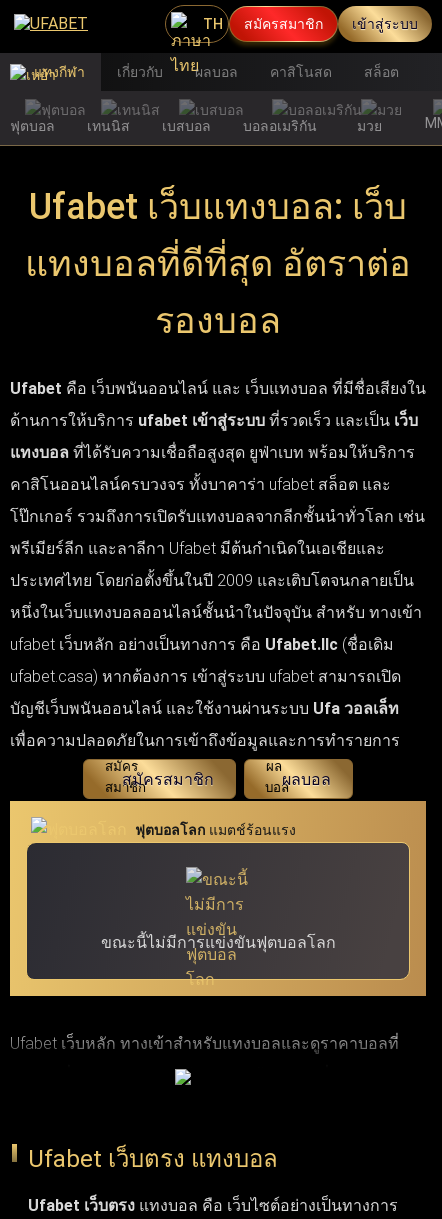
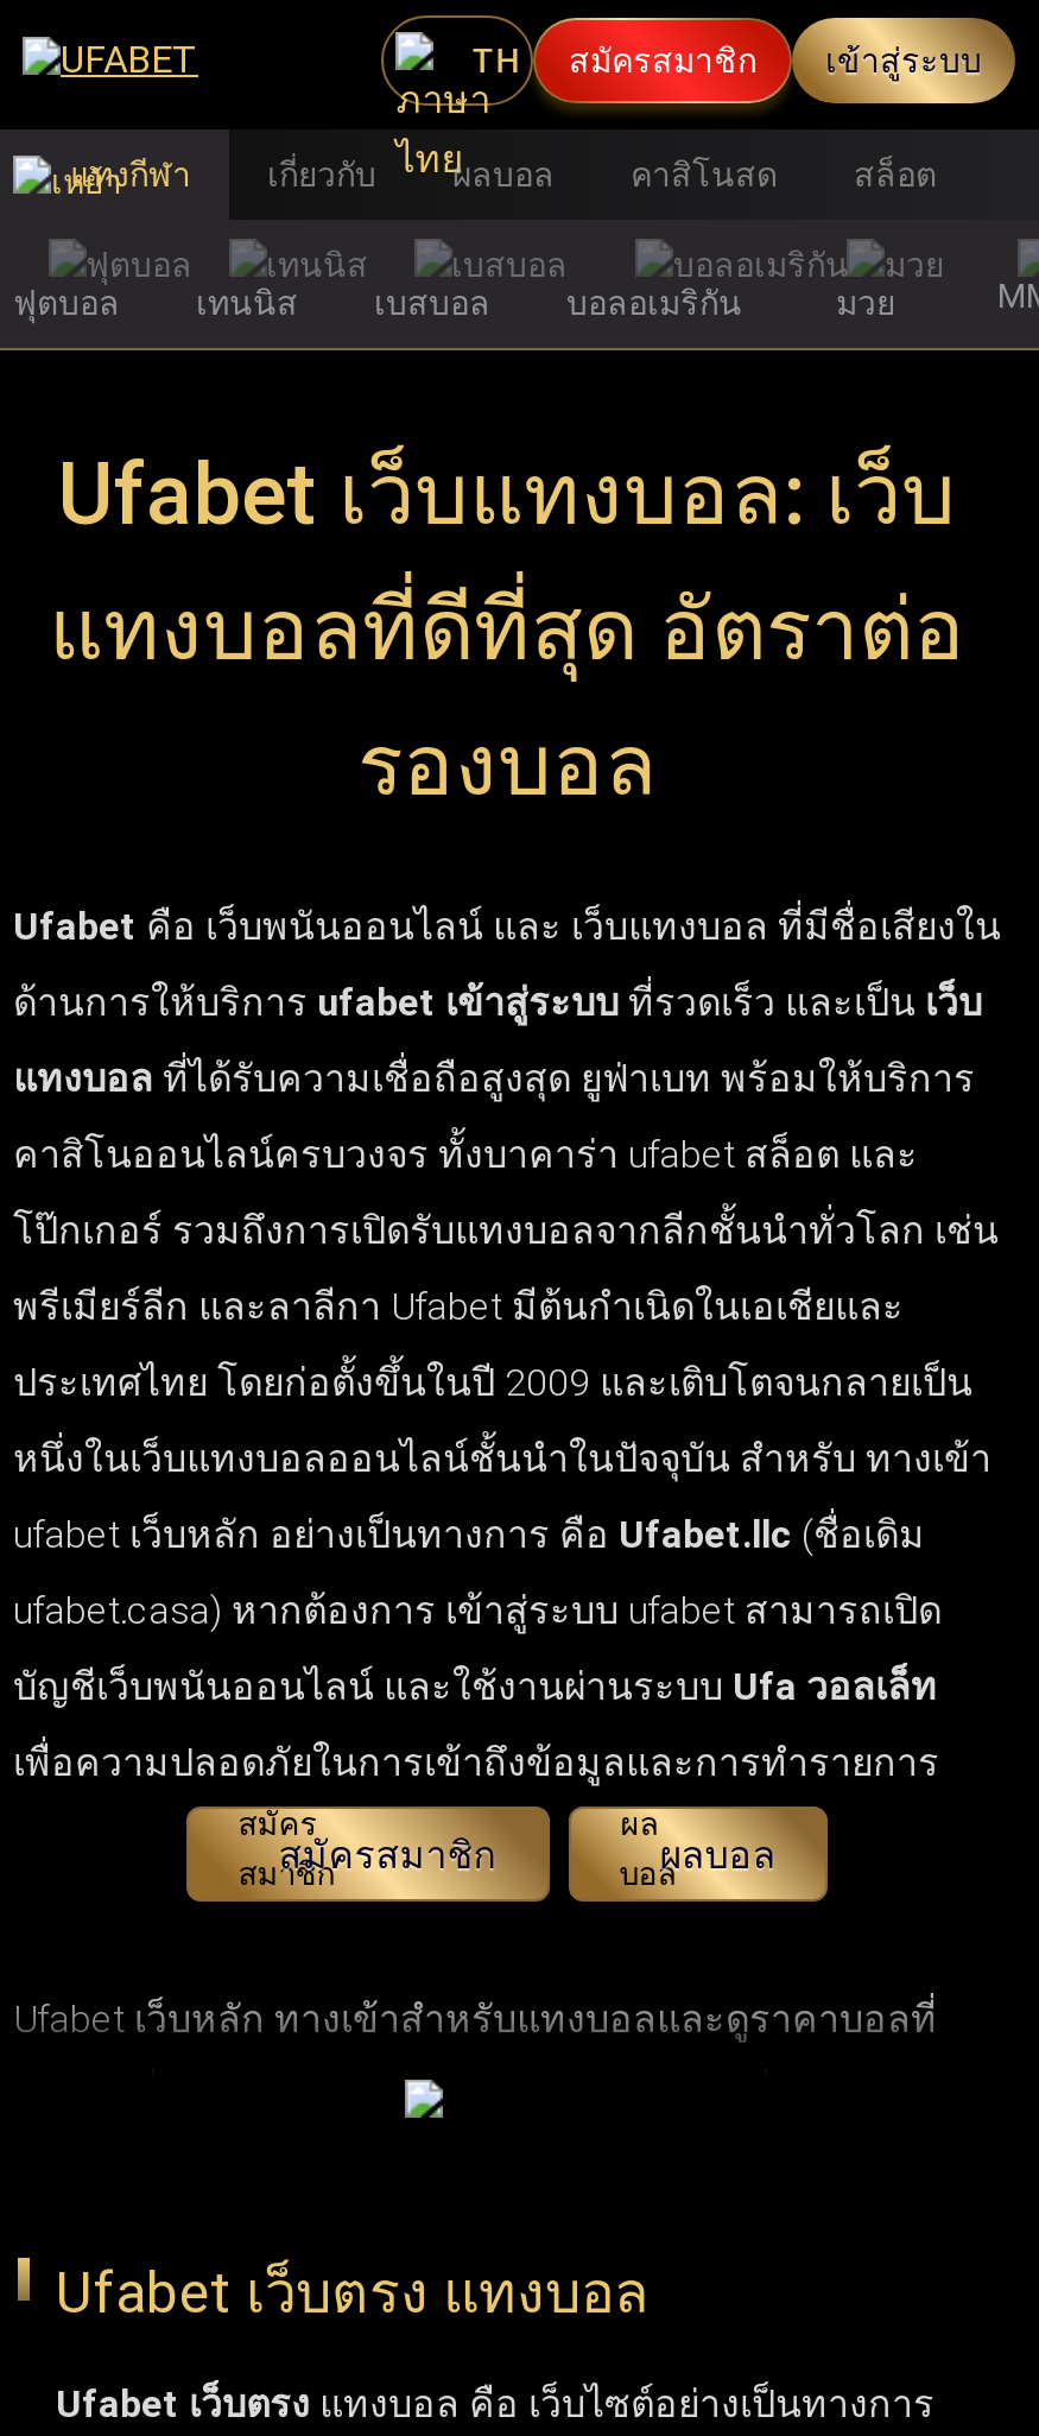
- [image]
- ฟุตบอลโลก แมตช์ร้อนแรง

- ขณะนี้ไม่มีการแข่งขันฟุตบอลโลก
